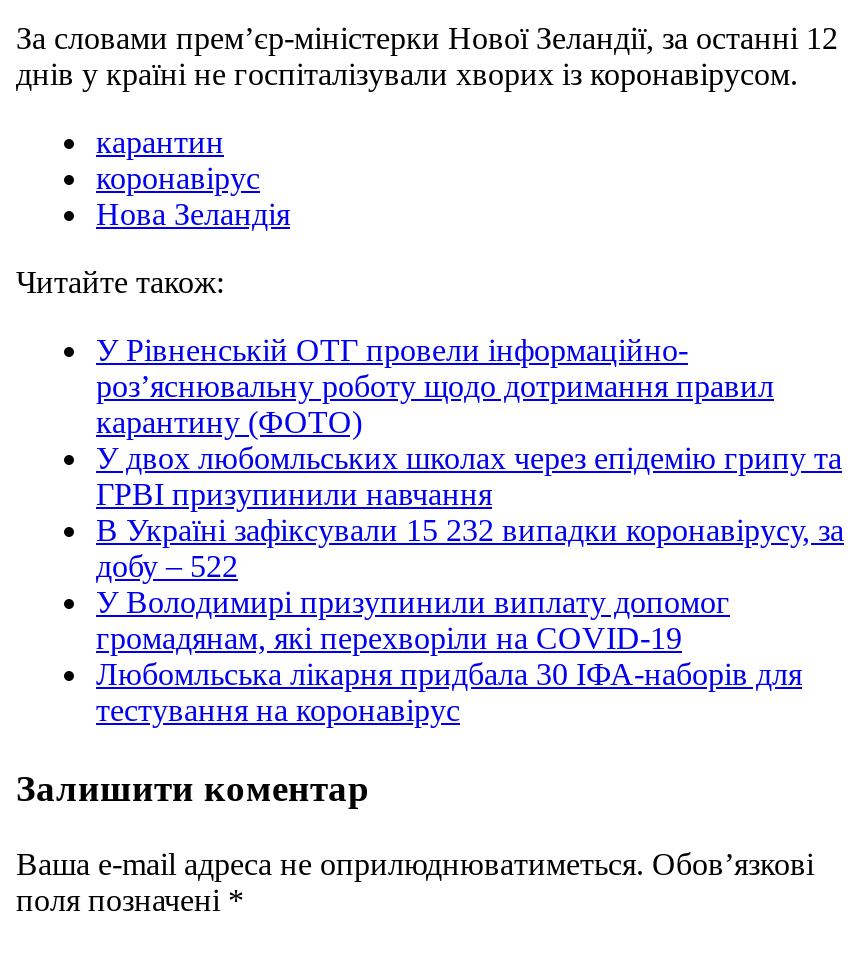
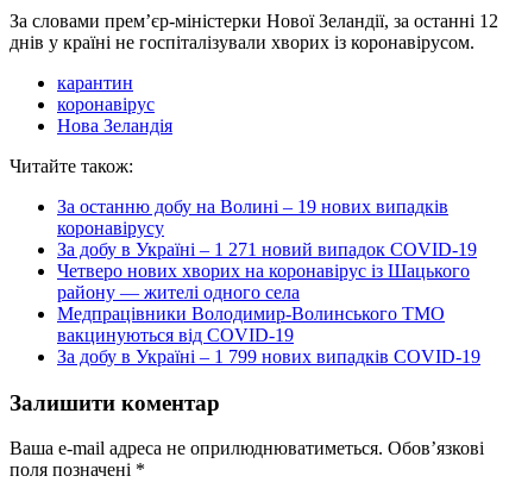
- У Рівненській ОТГ провели інформаційно-
- роз’яснювальну роботу щодо дотримання правил
- карантину (ФОТО)
- У двох любомльських школах через епідемію грипу та
- ГРВІ призупинили навчання
- В Україні зафіксували 15 232 випадки коронавірусу, за
- добу – 522
- У Володимирі призупинили виплату допомог
- громадянам, які перехворіли на COVID-19
- Любомльська лікарня придбала 30 ІФА-наборів для
- тестування на коронавірус
+ За останню добу на Волині – 19 нових випадків
+ коронавірусу
+ За добу в Україні – 1 271 новий випадок COVID-19
+ Четверо нових хворих на коронавірус із Шацького
+ району — жителі одного села
+ Медпрацівники Володимир-Волинського ТМО
+ вакцинуються від COVID-19
+ За добу в Україні – 1 799 нових випадків COVID-19
